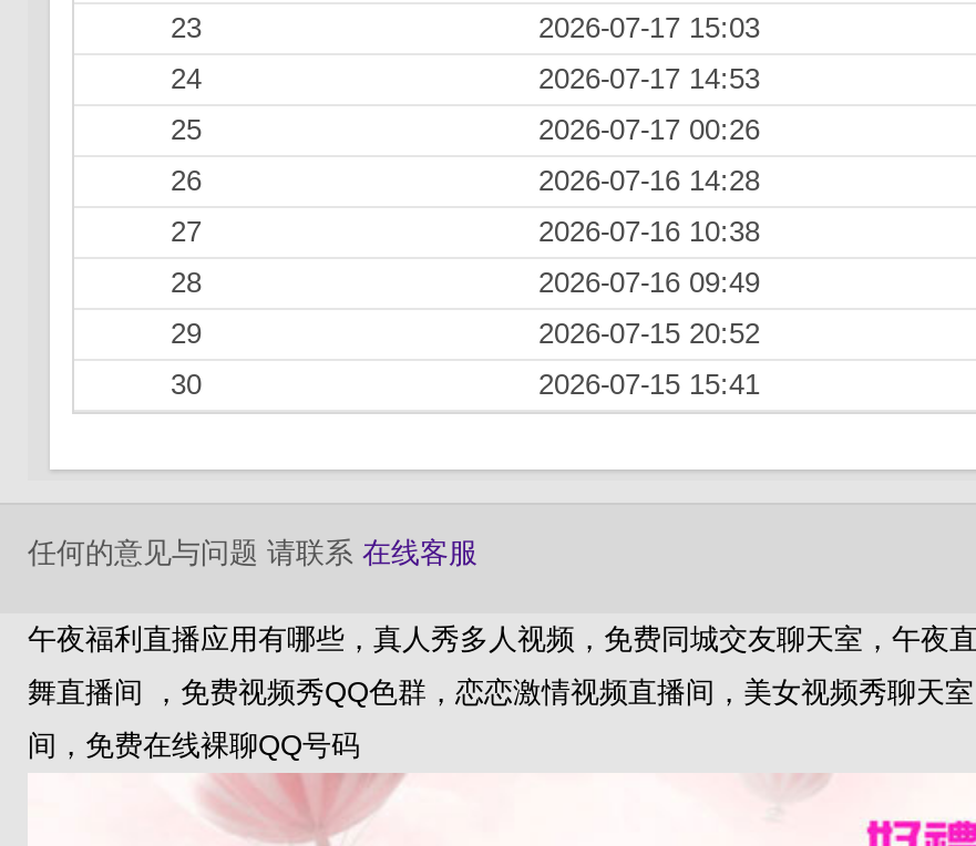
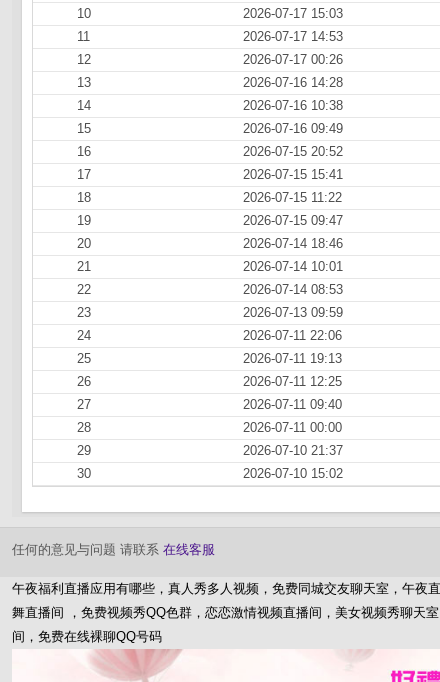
- 23
+ 10

- 24
+ 11

- 25
+ 12

- 26
+ 13

- 27
+ 14

- 28
+ 15

- 29
+ 16

- 30
+ 17

+ 18
+ 2026-07-15 11:22
+ 19
+ 2026-07-15 09:47
+ 20
+ 2026-07-14 18:46
+ 21
+ 2026-07-14 10:01
+ 22
+ 2026-07-14 08:53
+ 23
+ 2026-07-13 09:59
+ 24
+ 2026-07-11 22:06
+ 25
+ 2026-07-11 19:13
+ 26
+ 2026-07-11 12:25
+ 27
+ 2026-07-11 09:40
+ 28
+ 2026-07-11 00:00
+ 29
+ 2026-07-10 21:37
+ 30
+ 2026-07-10 15:02
